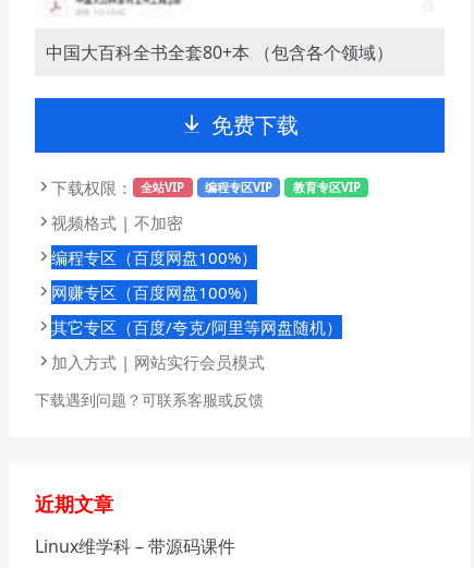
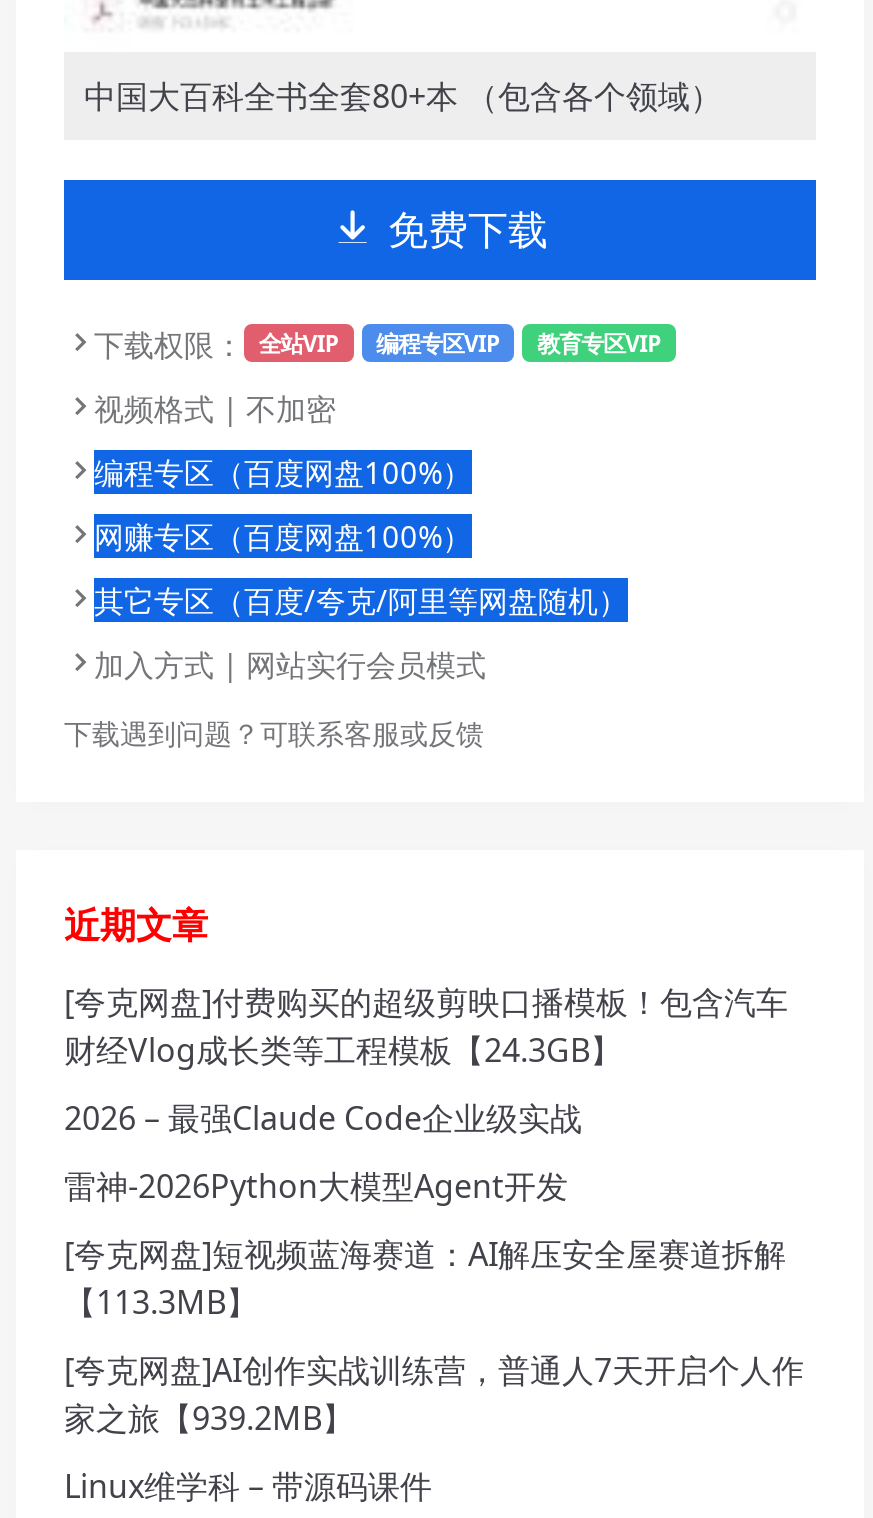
+ [夸克网盘]付费购买的超级剪映口播模板！包含汽车
+ 财经Vlog成长类等工程模板【24.3GB】
+ 2026 – 最强Claude Code企业级实战
+ 雷神-2026Python大模型Agent开发
+ [夸克网盘]短视频蓝海赛道：AI解压安全屋赛道拆解
+ 【113.3MB】
+ [夸克网盘]AI创作实战训练营，普通人7天开启个人作
+ 家之旅【939.2MB】
